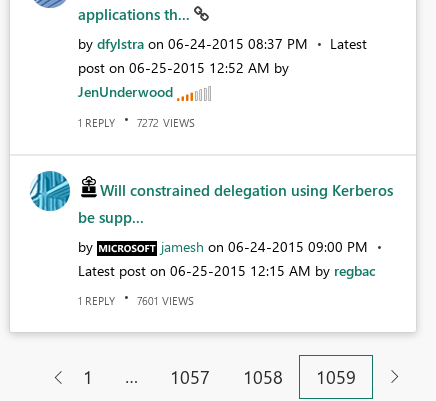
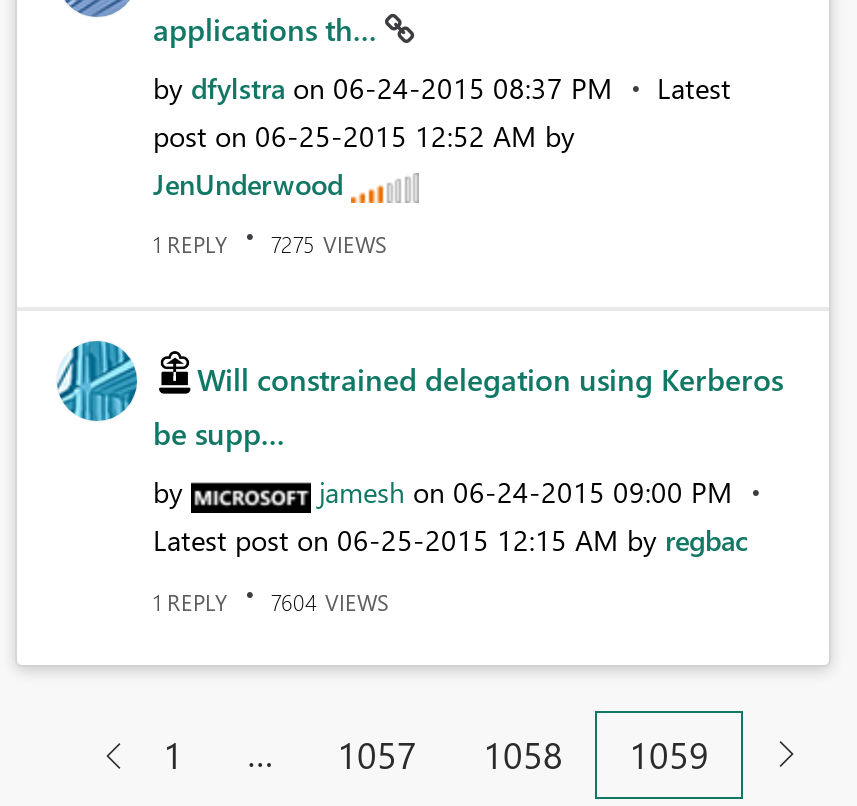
- 1 REPLY 7272 VIEWS
+ 1 REPLY 7275 VIEWS

- 1 REPLY 7601 VIEWS
+ 1 REPLY 7604 VIEWS
